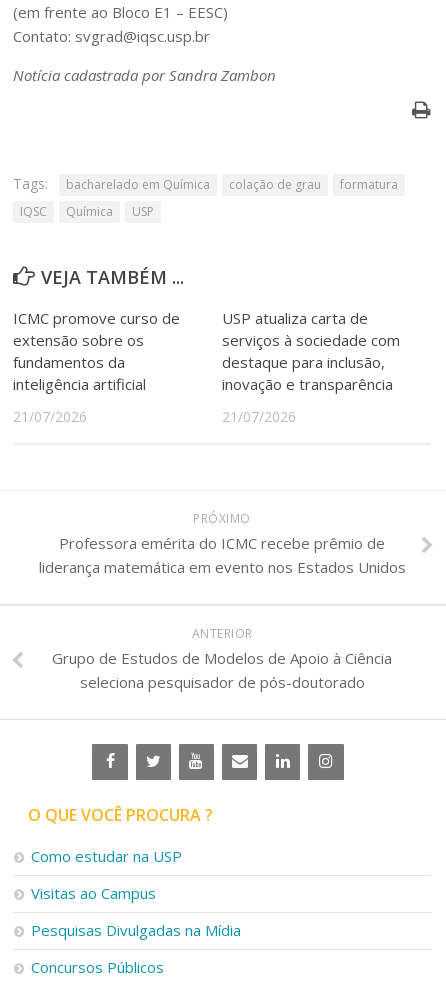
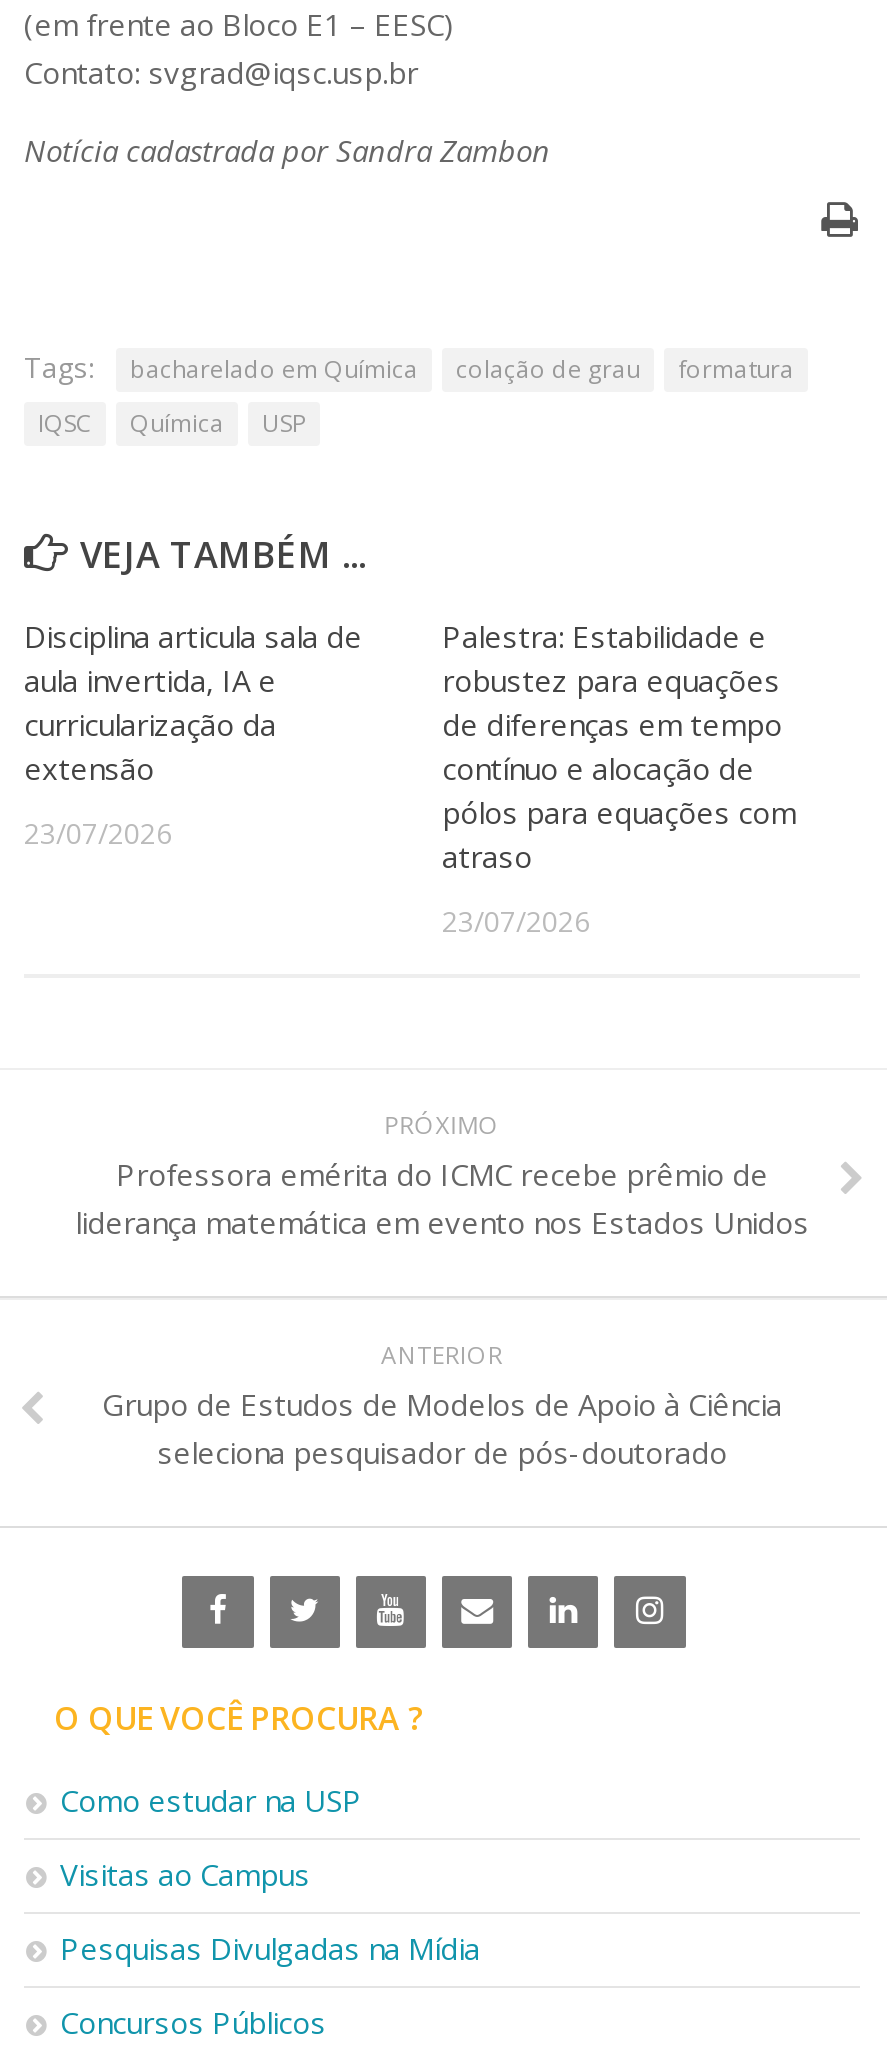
- ICMC promove curso de
- extensão sobre os
- fundamentos da
- inteligência artificial
+ Disciplina articula sala de
+ aula invertida, IA e
+ curricularização da
+ extensão

- USP atualiza carta de
- serviços à sociedade com
- destaque para inclusão,
- inovação e transparência
+ Palestra: Estabilidade e
+ robustez para equações
+ de diferenças em tempo
+ contínuo e alocação de
+ pólos para equações com
+ atraso

- 21/07/2026
+ 23/07/2026

- 21/07/2026
+ 23/07/2026
